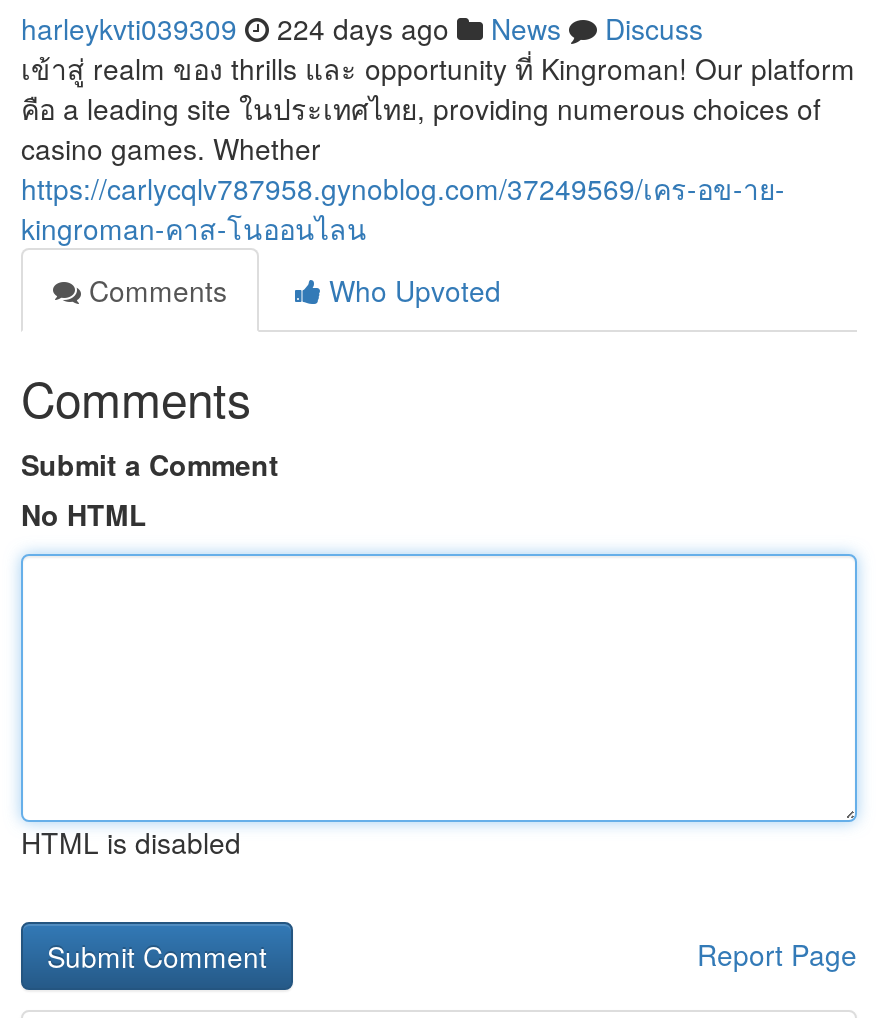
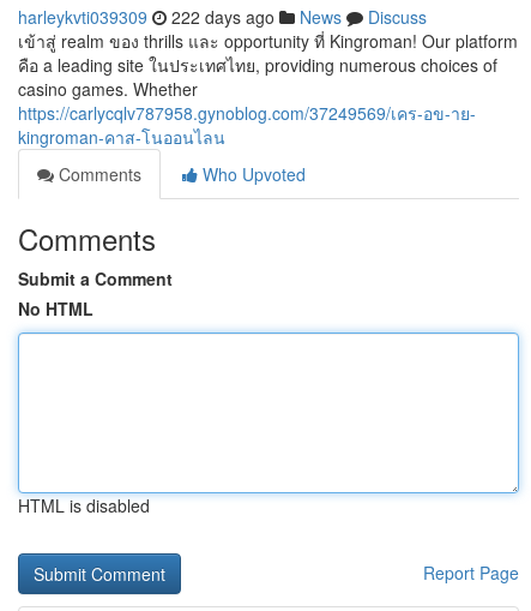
- harleykvti039309 224 days ago News Discuss
+ harleykvti039309 222 days ago News Discuss
